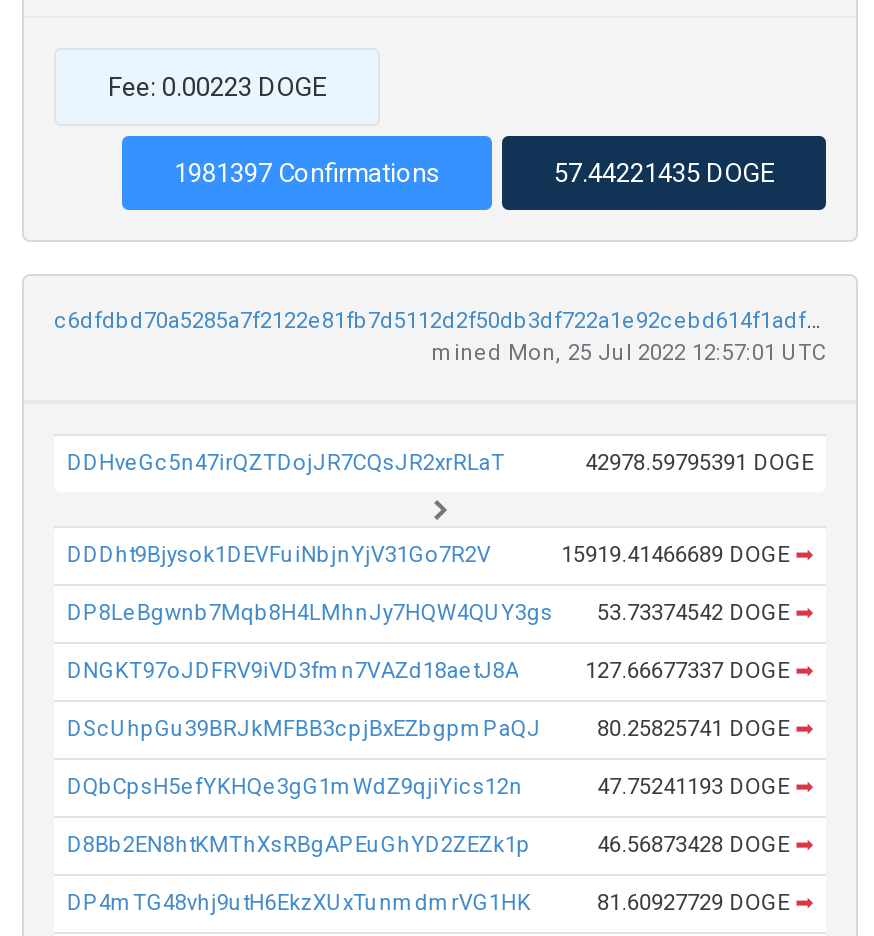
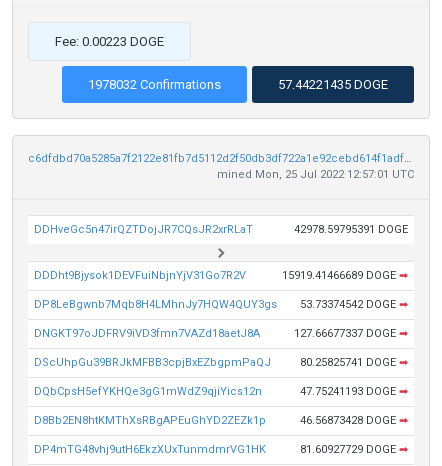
- 1981397 Confirmations
+ 1978032 Confirmations
